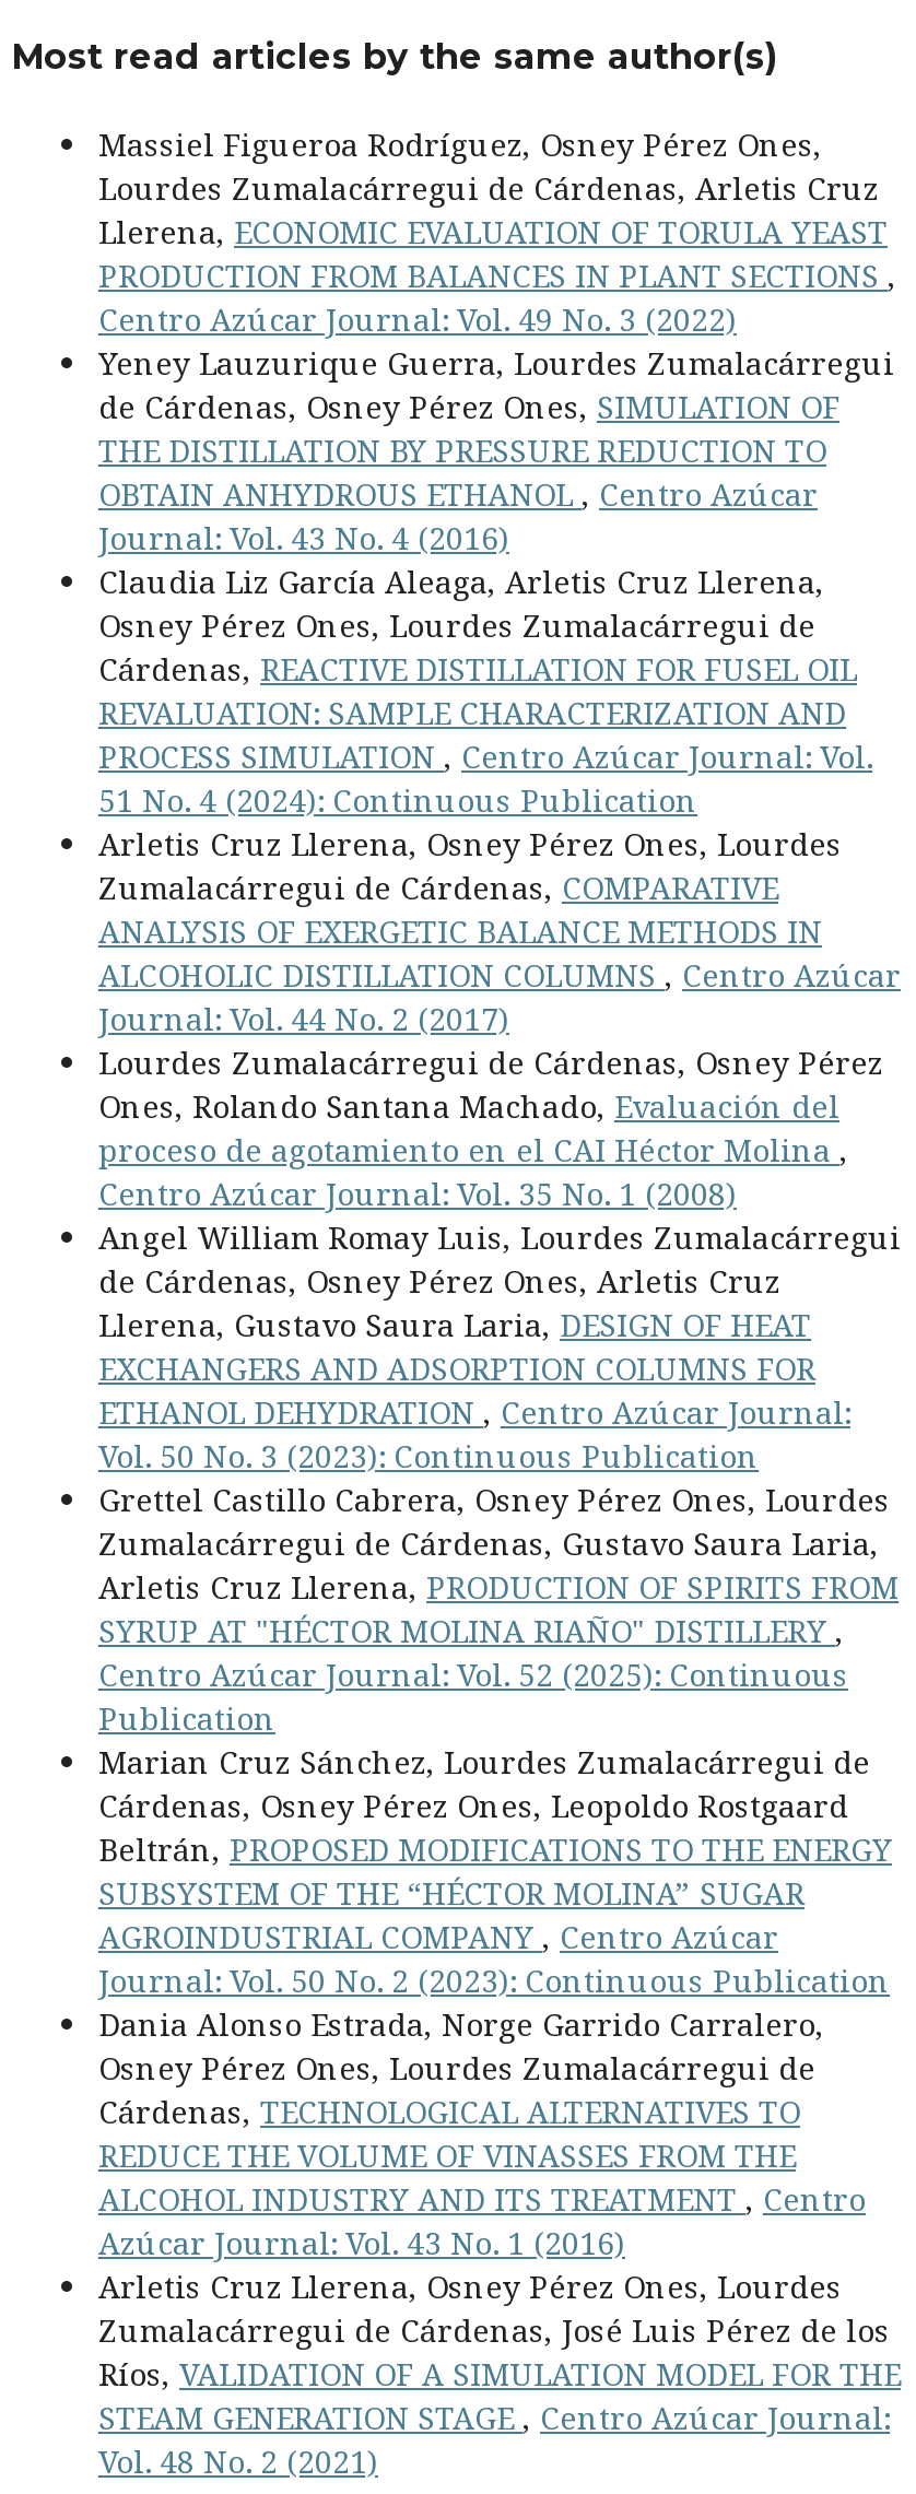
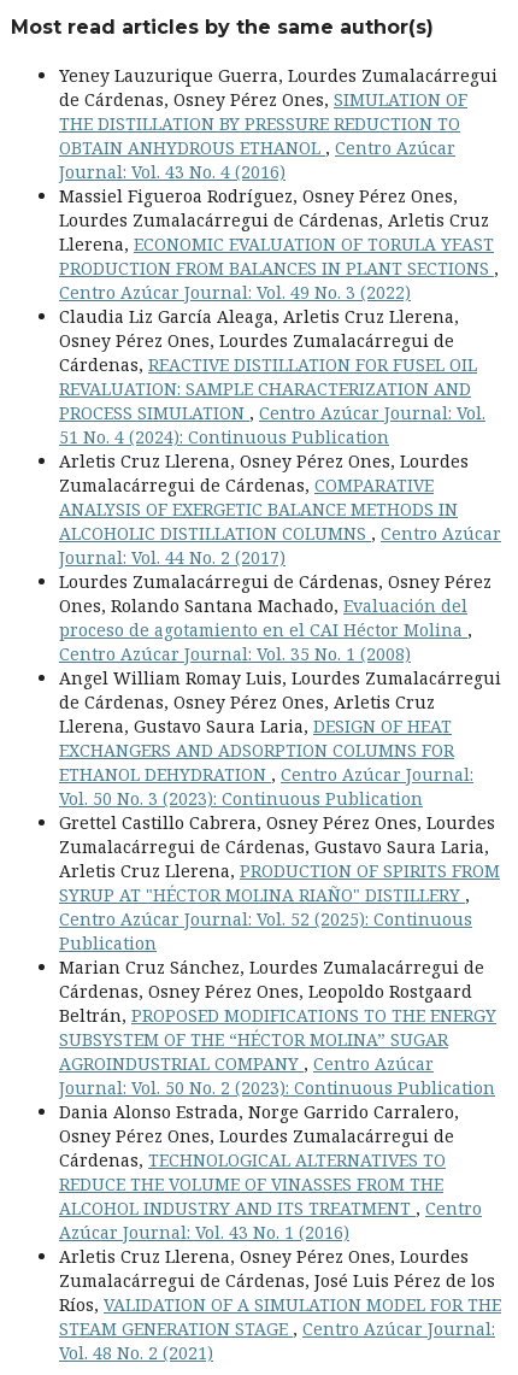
moved down: Massiel Figueroa Rodríguez, Osney Pérez Ones, | Lourdes Zumalacárregui de Cárdenas, Arletis Cruz | Llerena, ECONOMIC EVALUATION OF TORULA YEAST | PRODUCTION FROM BALANCES IN PLANT SECTIONS, | Centro Azúcar Journal: Vol. 49 No. 3 (2022)

moved up: Yeney Lauzurique Guerra, Lourdes Zumalacárregui | de Cárdenas, Osney Pérez Ones, SIMULATION OF | THE DISTILLATION BY PRESSURE REDUCTION TO | OBTAIN ANHYDROUS ETHANOL, Centro Azúcar | Journal: Vol. 43 No. 4 (2016)
